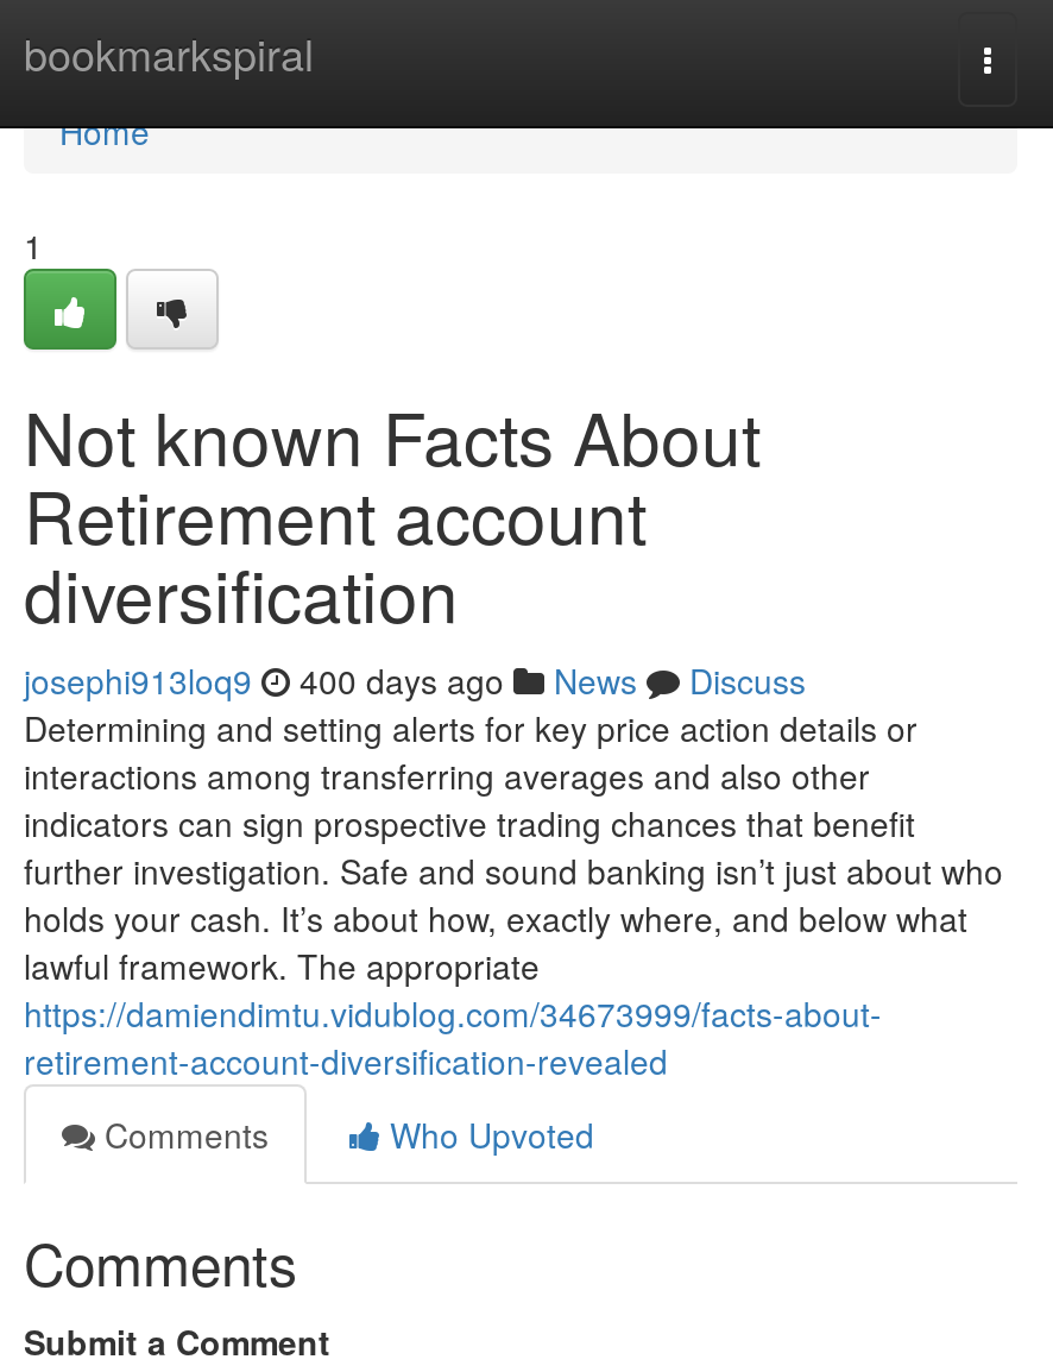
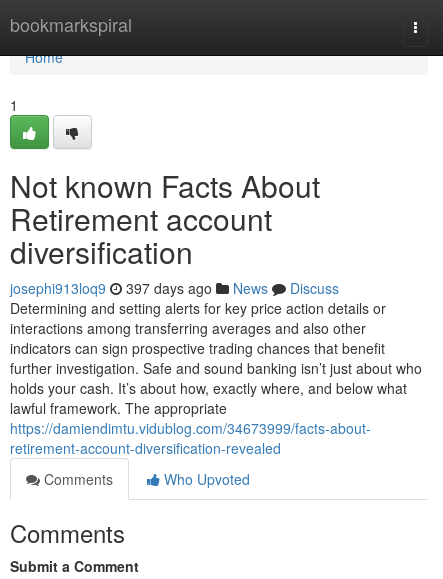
- josephi913loq9 400 days ago News Discuss
+ josephi913loq9 397 days ago News Discuss
